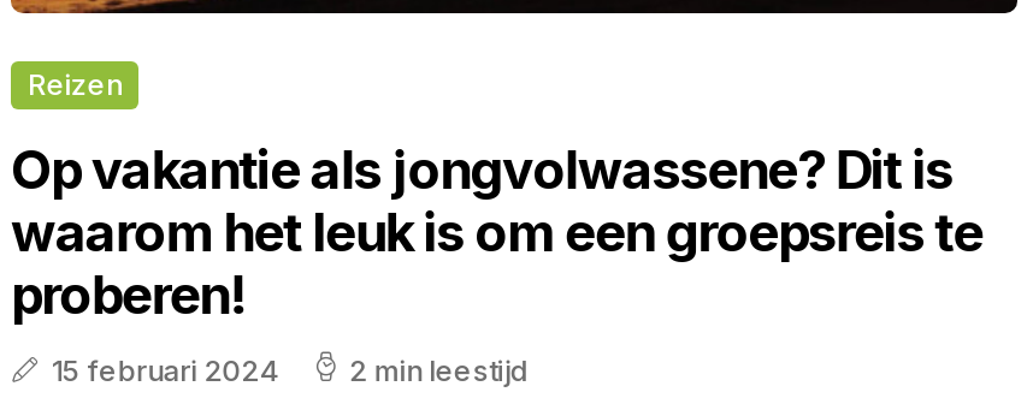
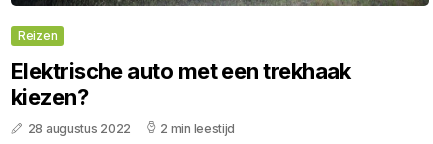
- Op vakantie als jongvolwassene? Dit is
- waarom het leuk is om een groepsreis te
- proberen!
- 15 februari 2024
+ Elektrische auto met een trekhaak
+ kiezen?
+ 28 augustus 2022
